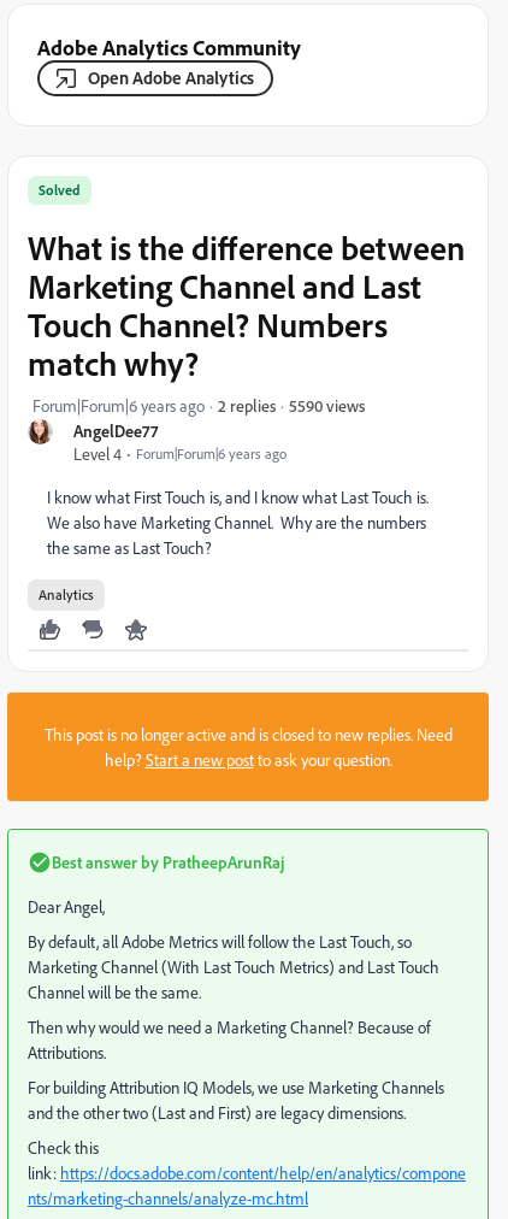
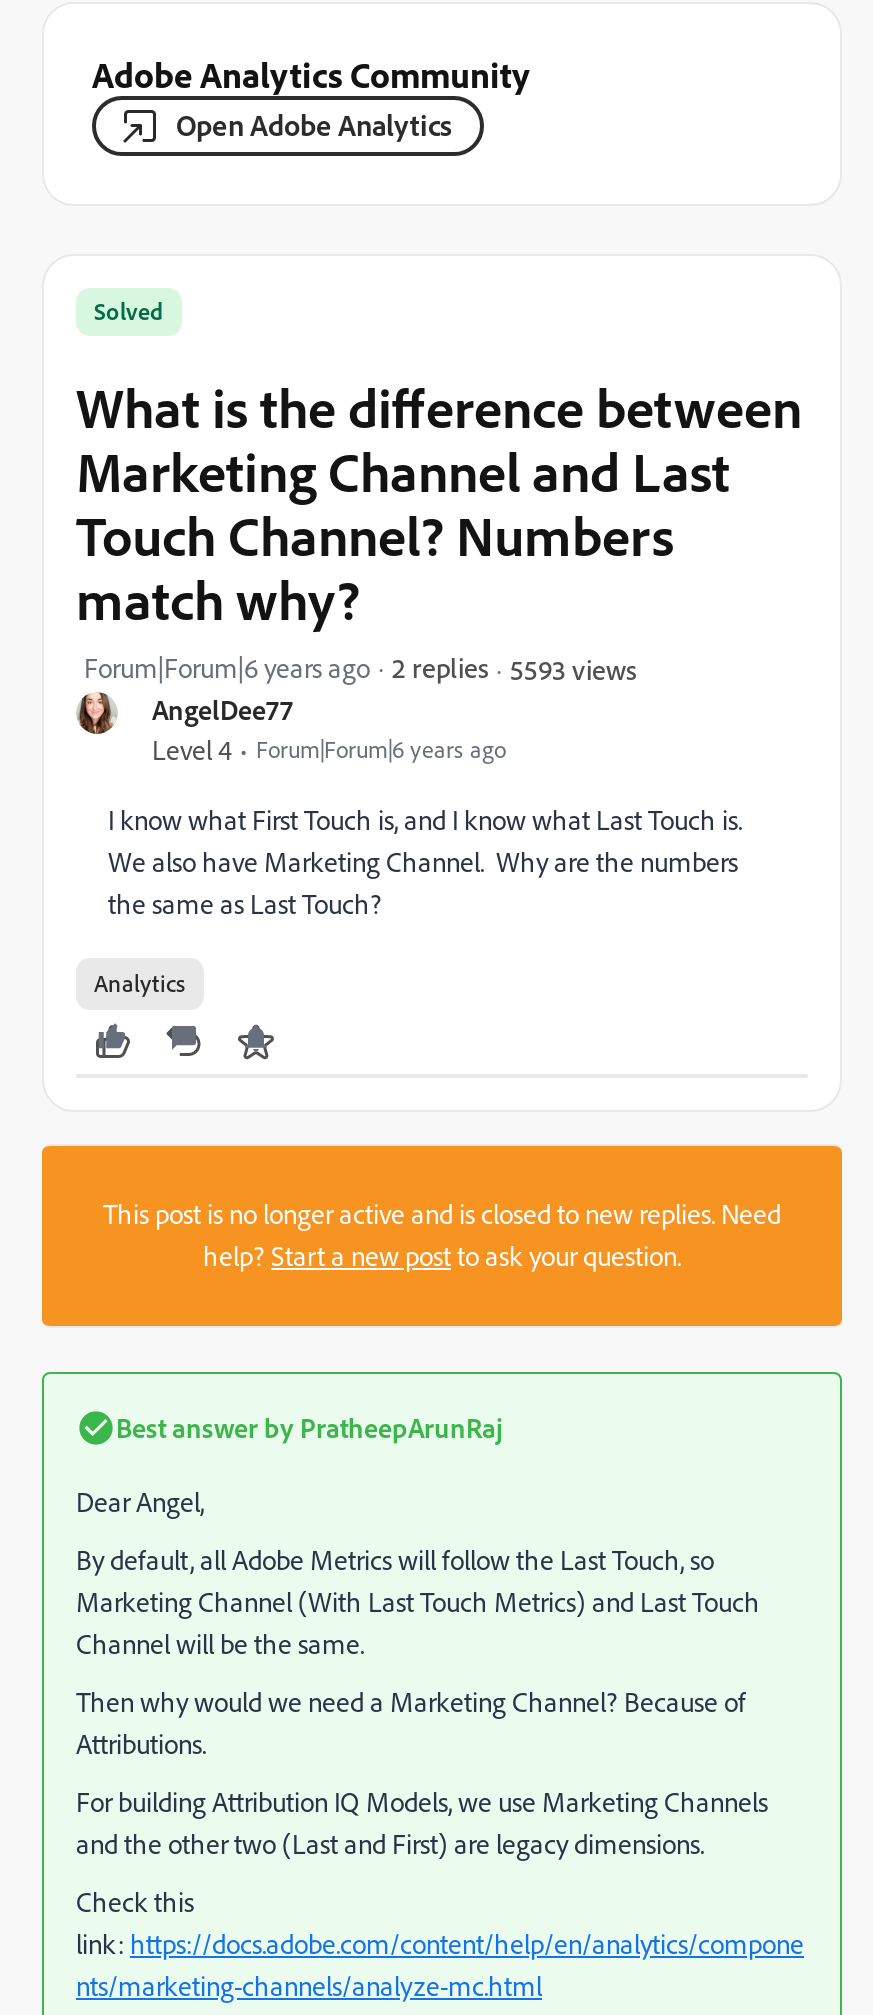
- 5590 views
+ 5593 views
